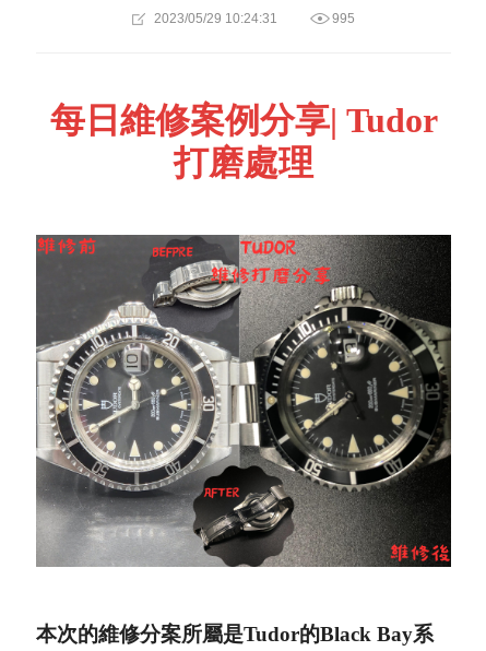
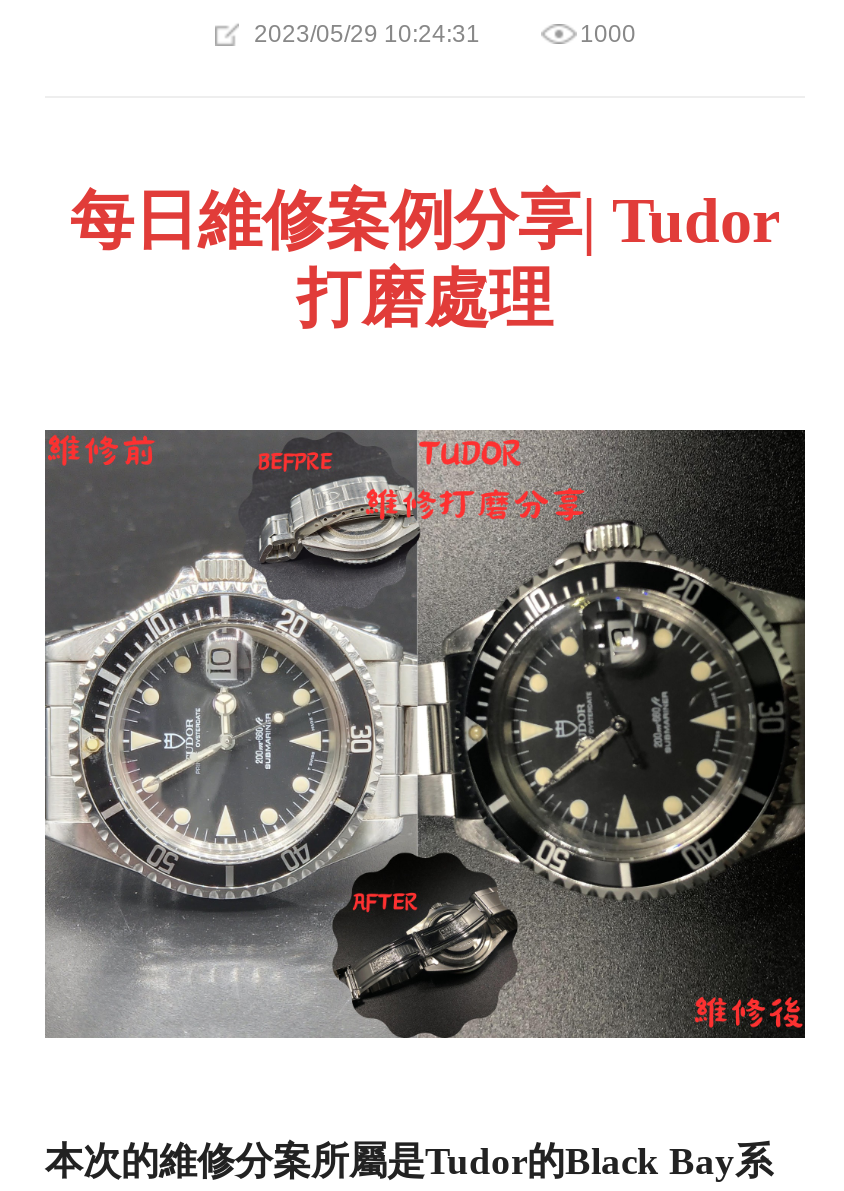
- 995
+ 1000
